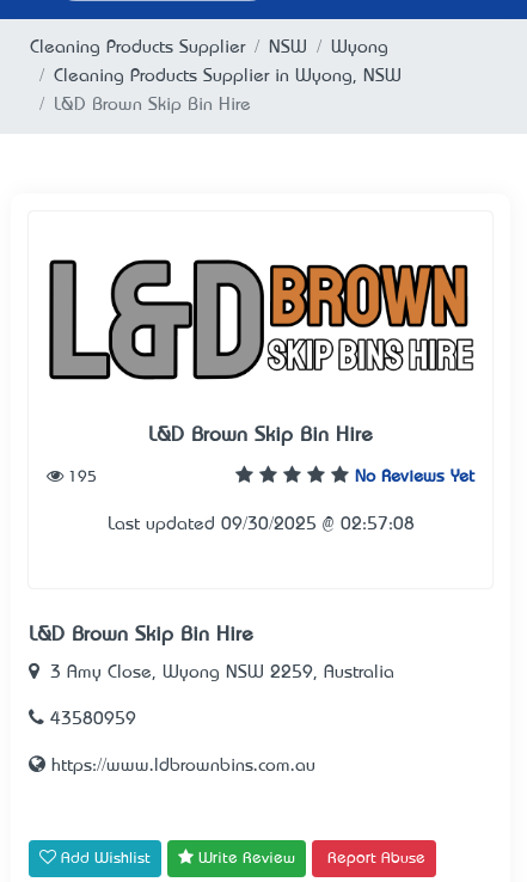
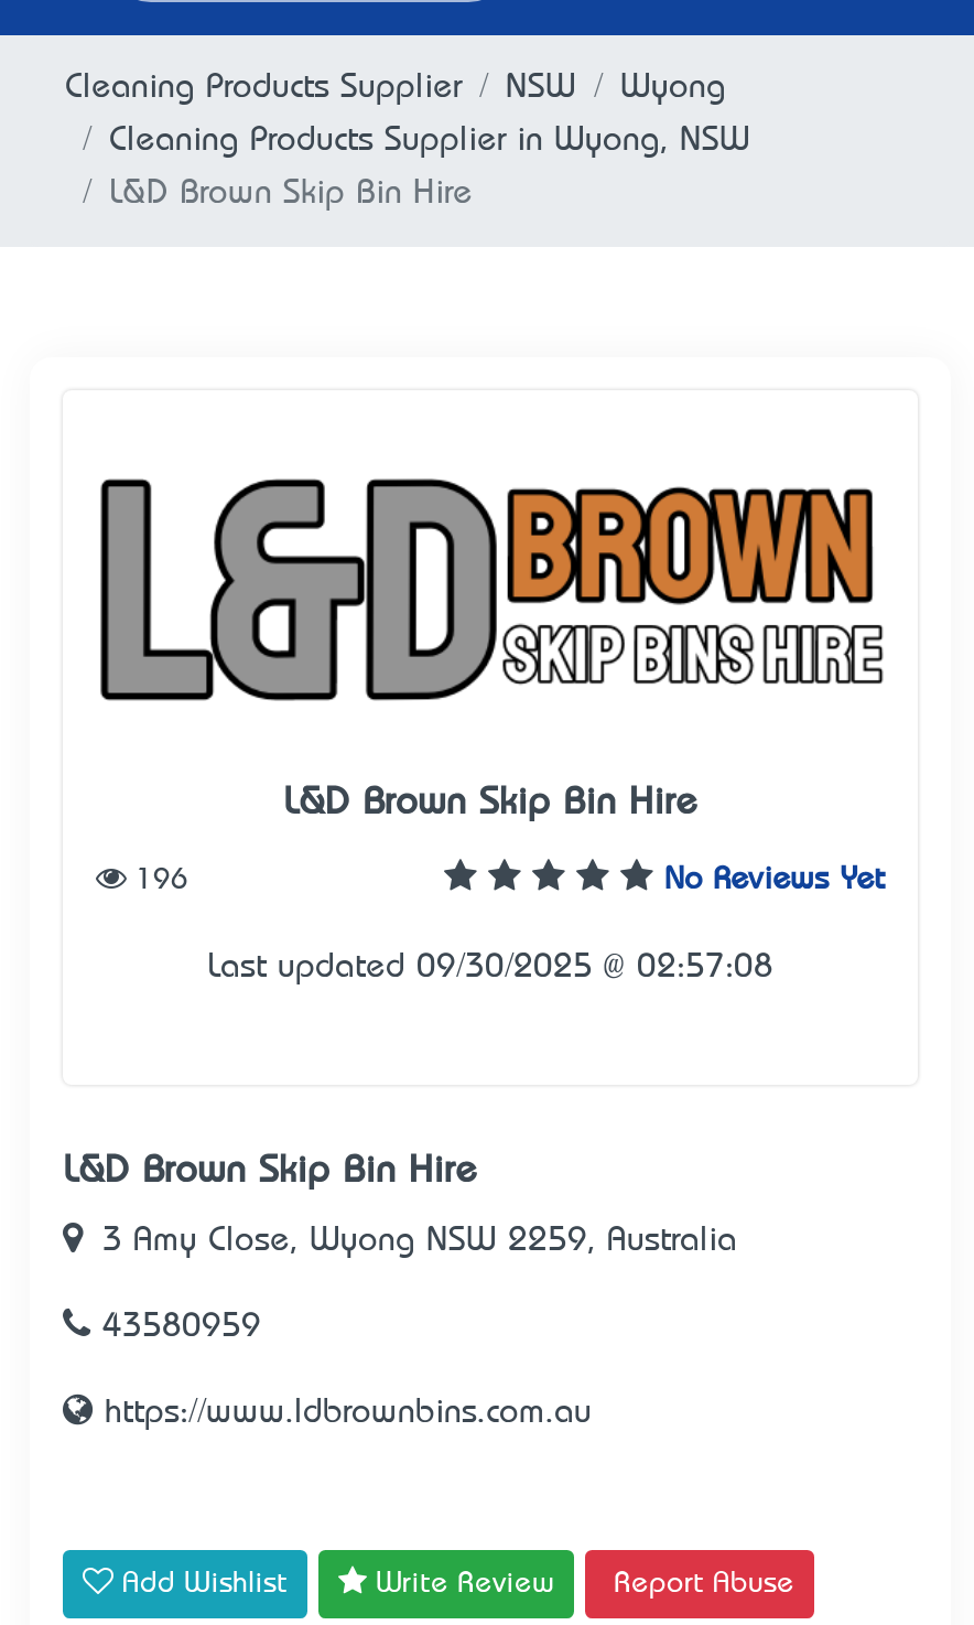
- 195
+ 196
